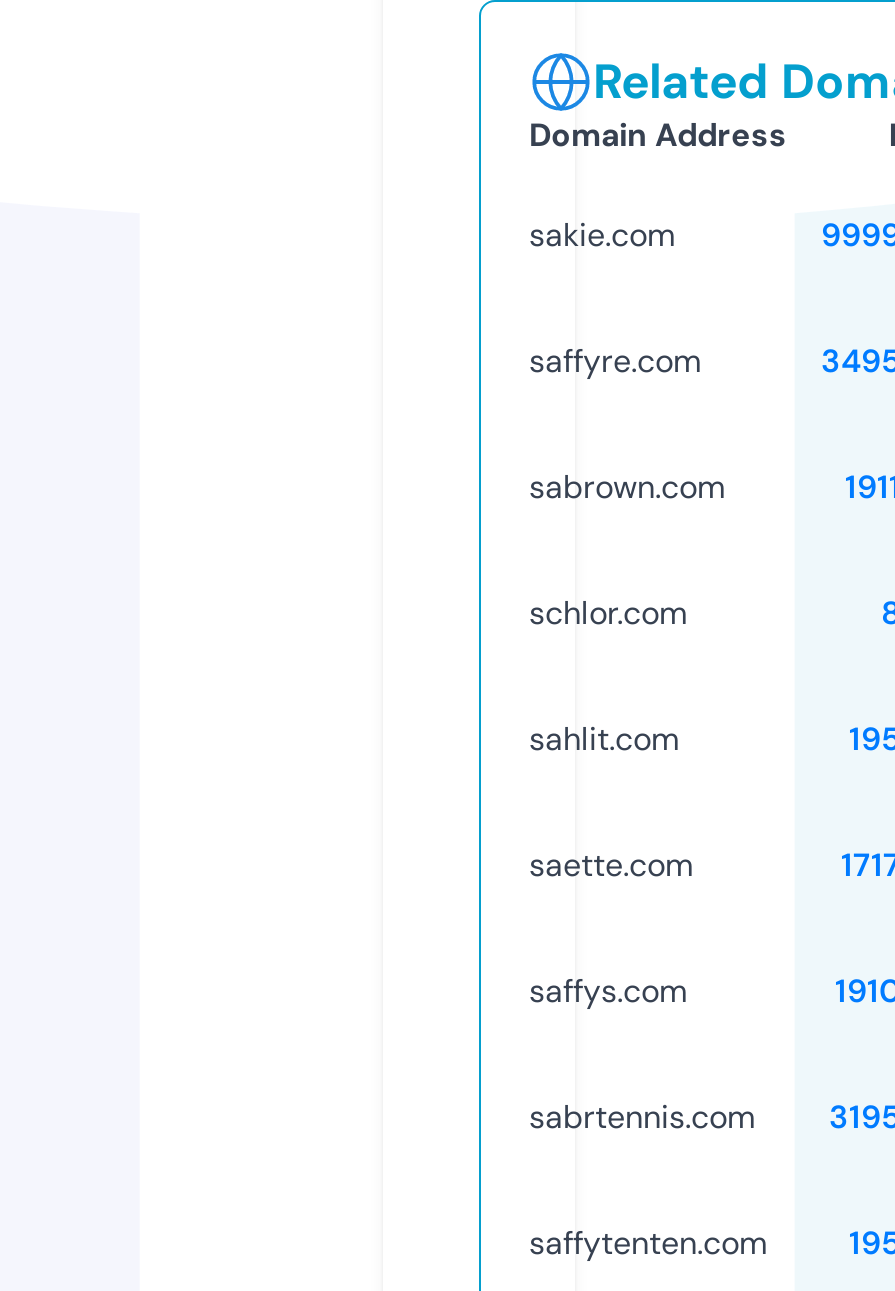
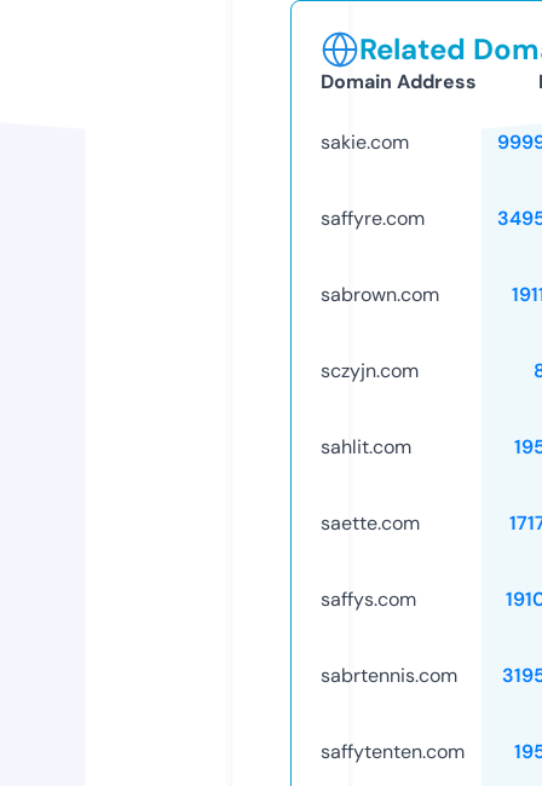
- schlor.com
+ sczyjn.com
